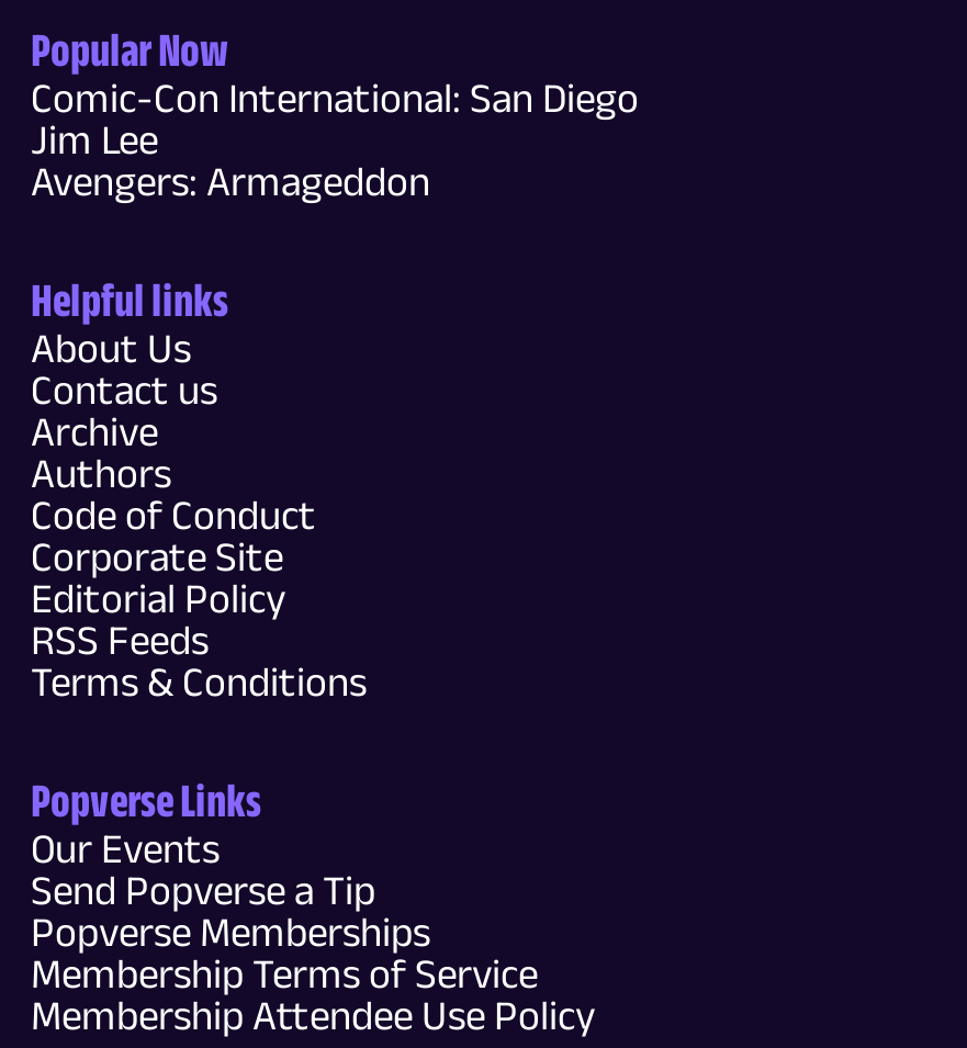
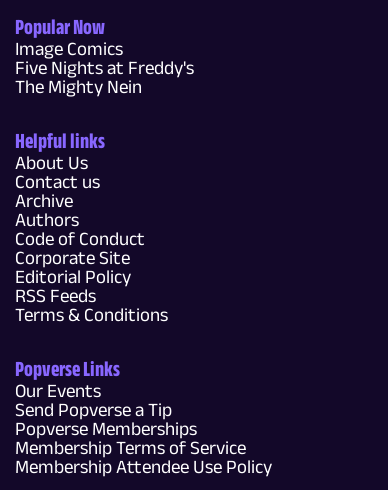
- Comic-Con International: San Diego
- Jim Lee
- Avengers: Armageddon
+ Image Comics
+ Five Nights at Freddy's
+ The Mighty Nein
